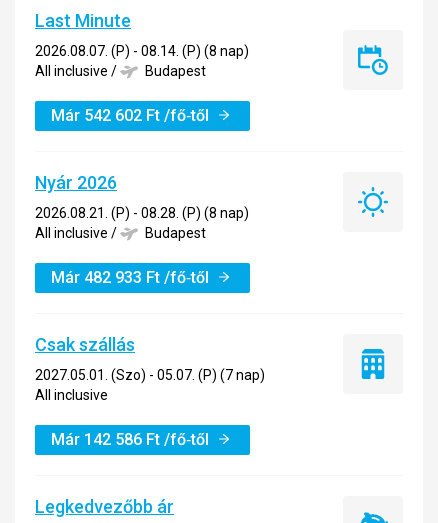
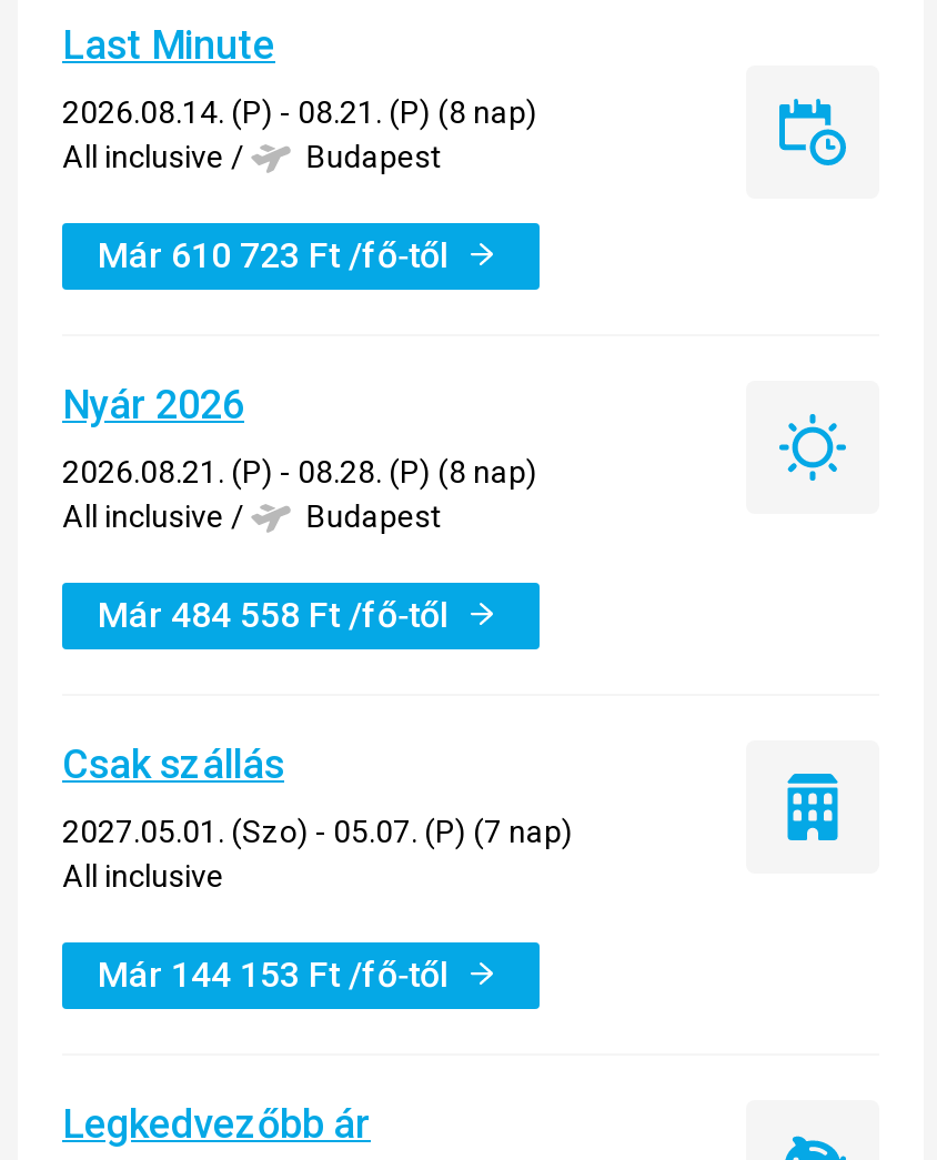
- 2026.08.07. (P) - 08.14. (P) (8 nap)
+ 2026.08.14. (P) - 08.21. (P) (8 nap)

- Már 542 602 Ft /fő‑től
+ Már 610 723 Ft /fő‑től

- Már 482 933 Ft /fő‑től
+ Már 484 558 Ft /fő‑től

- Már 142 586 Ft /fő‑től
+ Már 144 153 Ft /fő‑től
